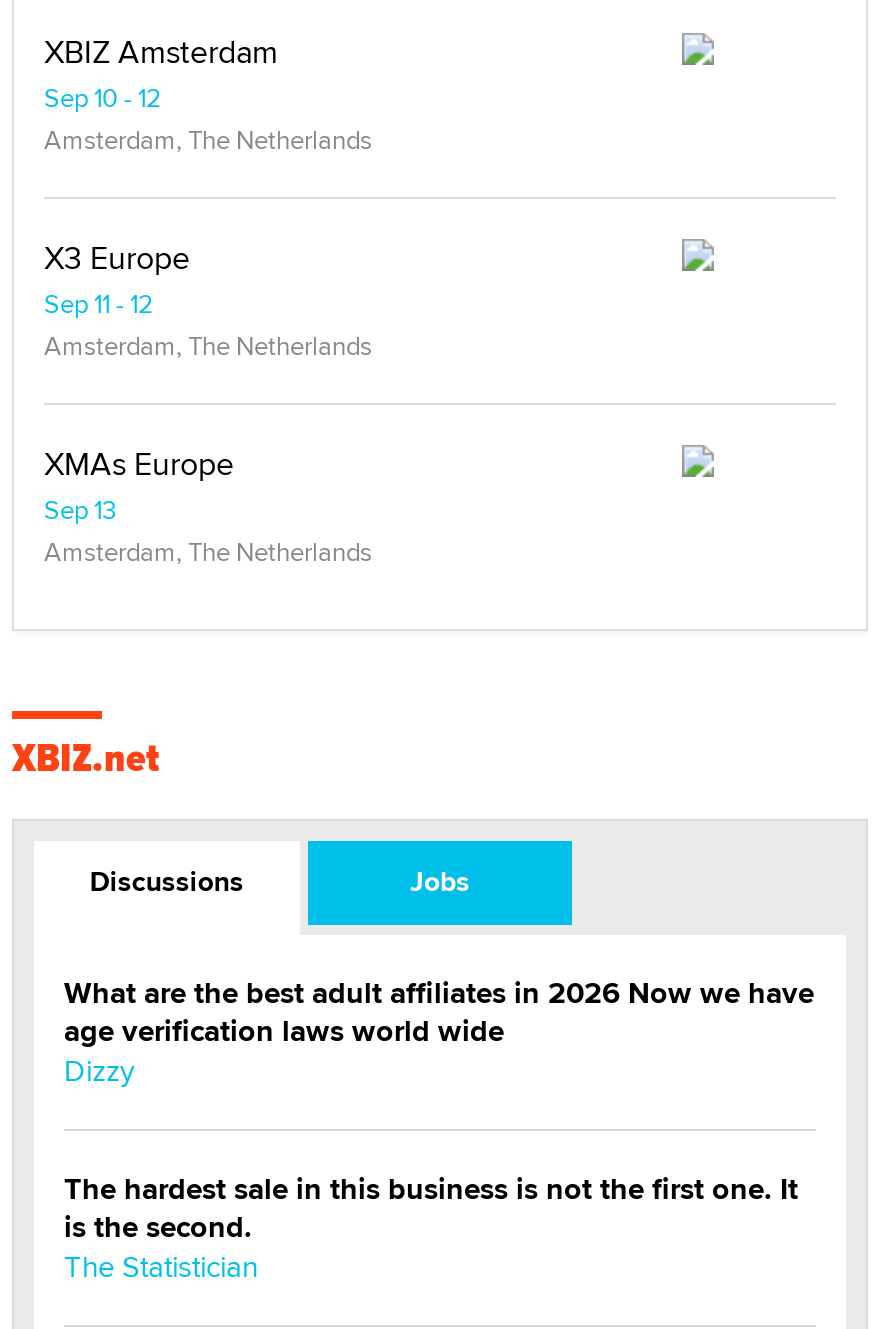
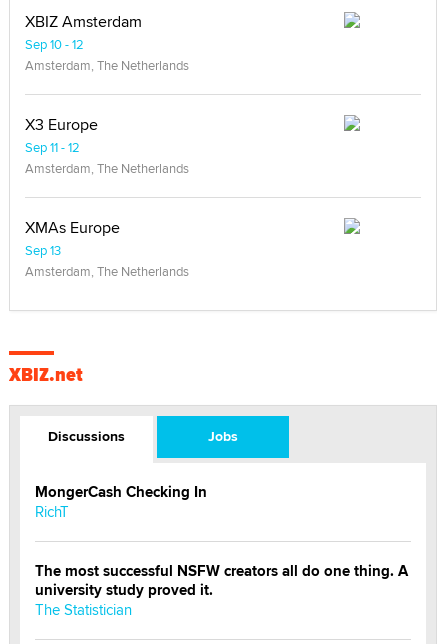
- What are the best adult affiliates in 2026 Now we have
- age verification laws world wide
- Dizzy
+ MongerCash Checking In
+ RichT

- The hardest sale in this business is not the first one. It
- is the second.
+ The most successful NSFW creators all do one thing. A
+ university study proved it.
